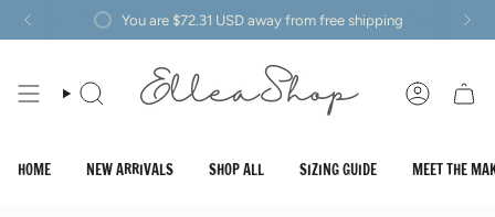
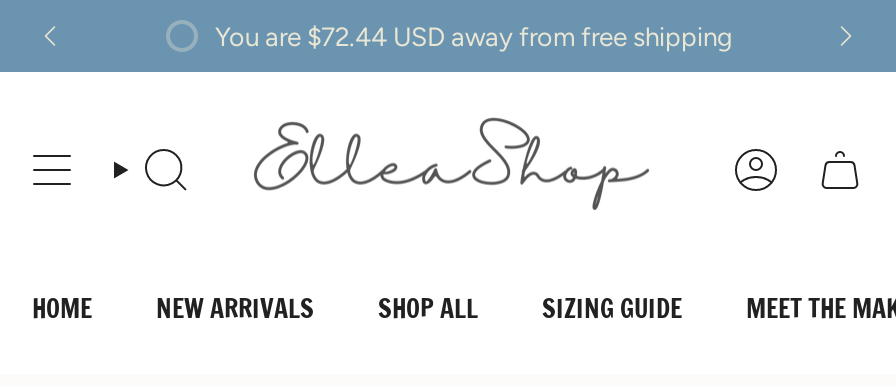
- You are $72.31 USD away from free shipping
+ You are $72.44 USD away from free shipping
